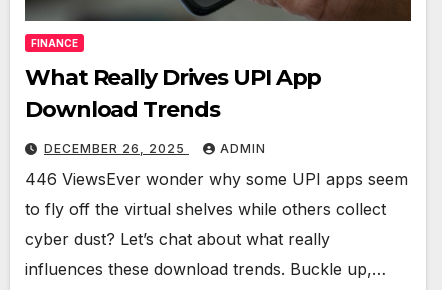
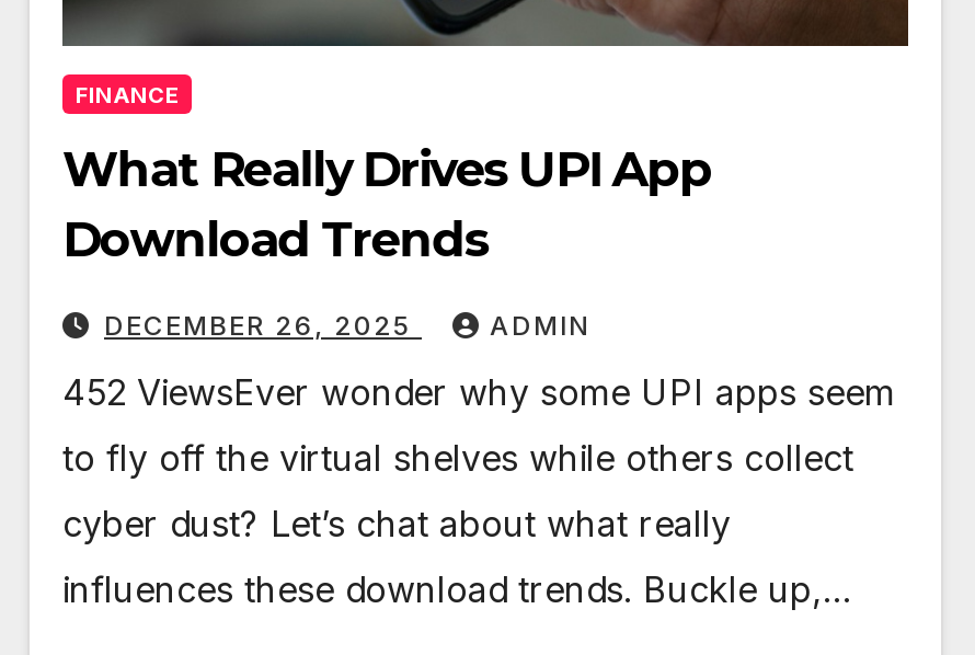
- 446 ViewsEver wonder why some UPI apps seem
+ 452 ViewsEver wonder why some UPI apps seem
